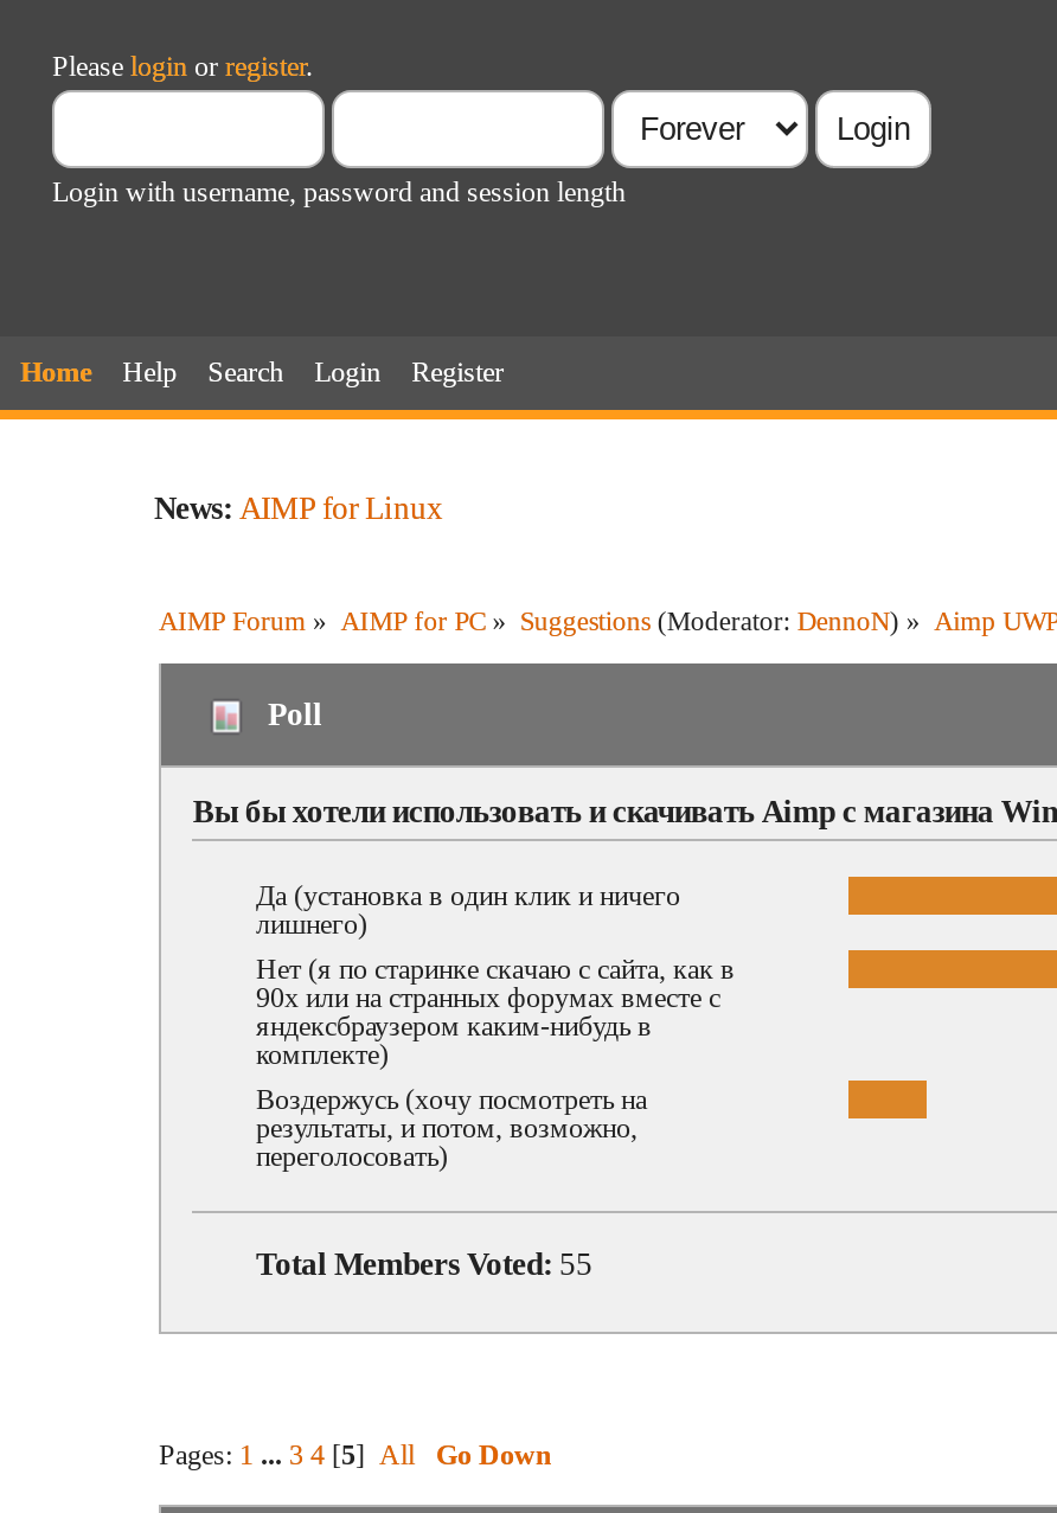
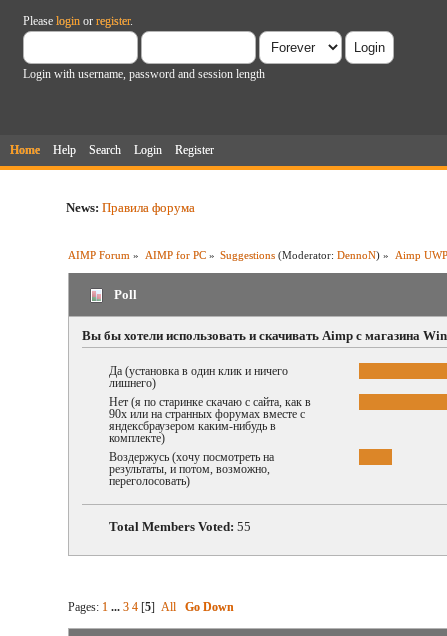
- News: AIMP for Linux
+ News: Правила форума
